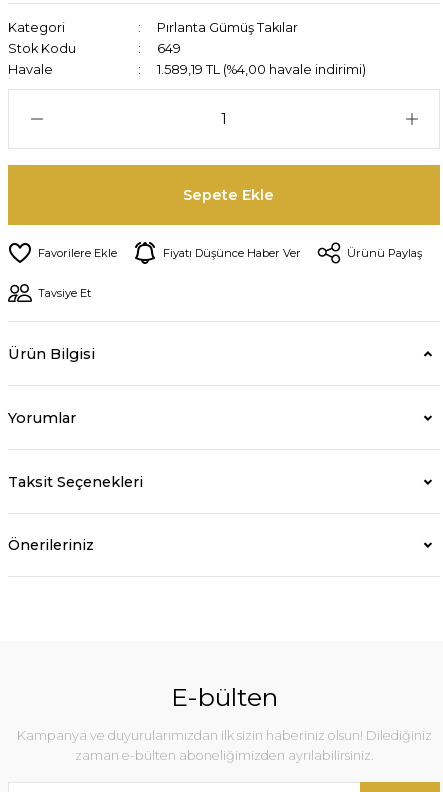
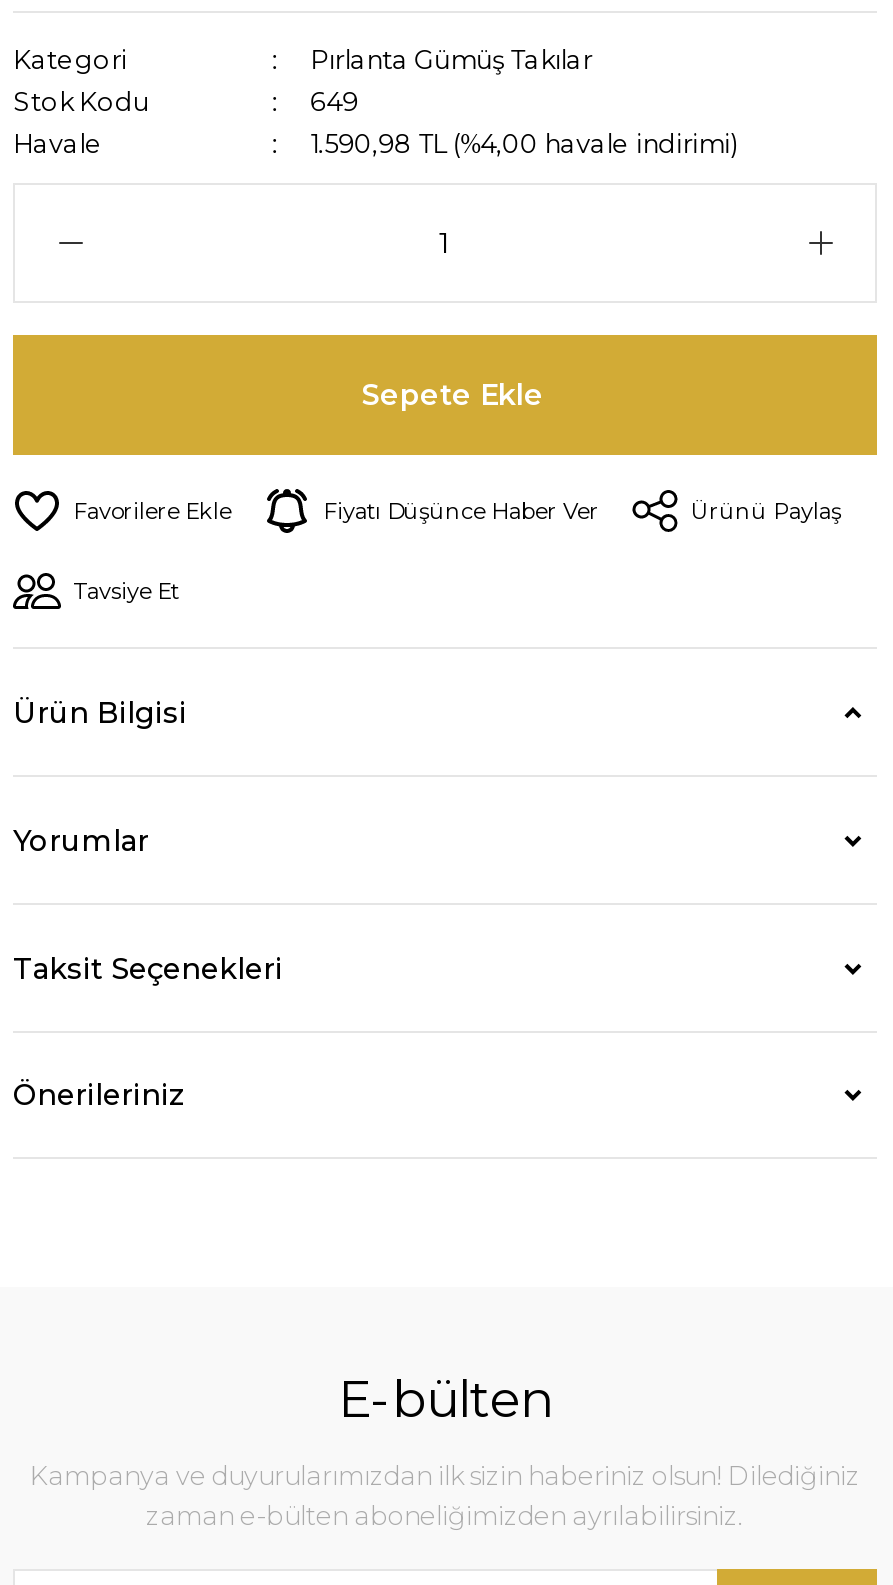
- 1.589,19 TL (%4,00 havale indirimi)
+ 1.590,98 TL (%4,00 havale indirimi)
